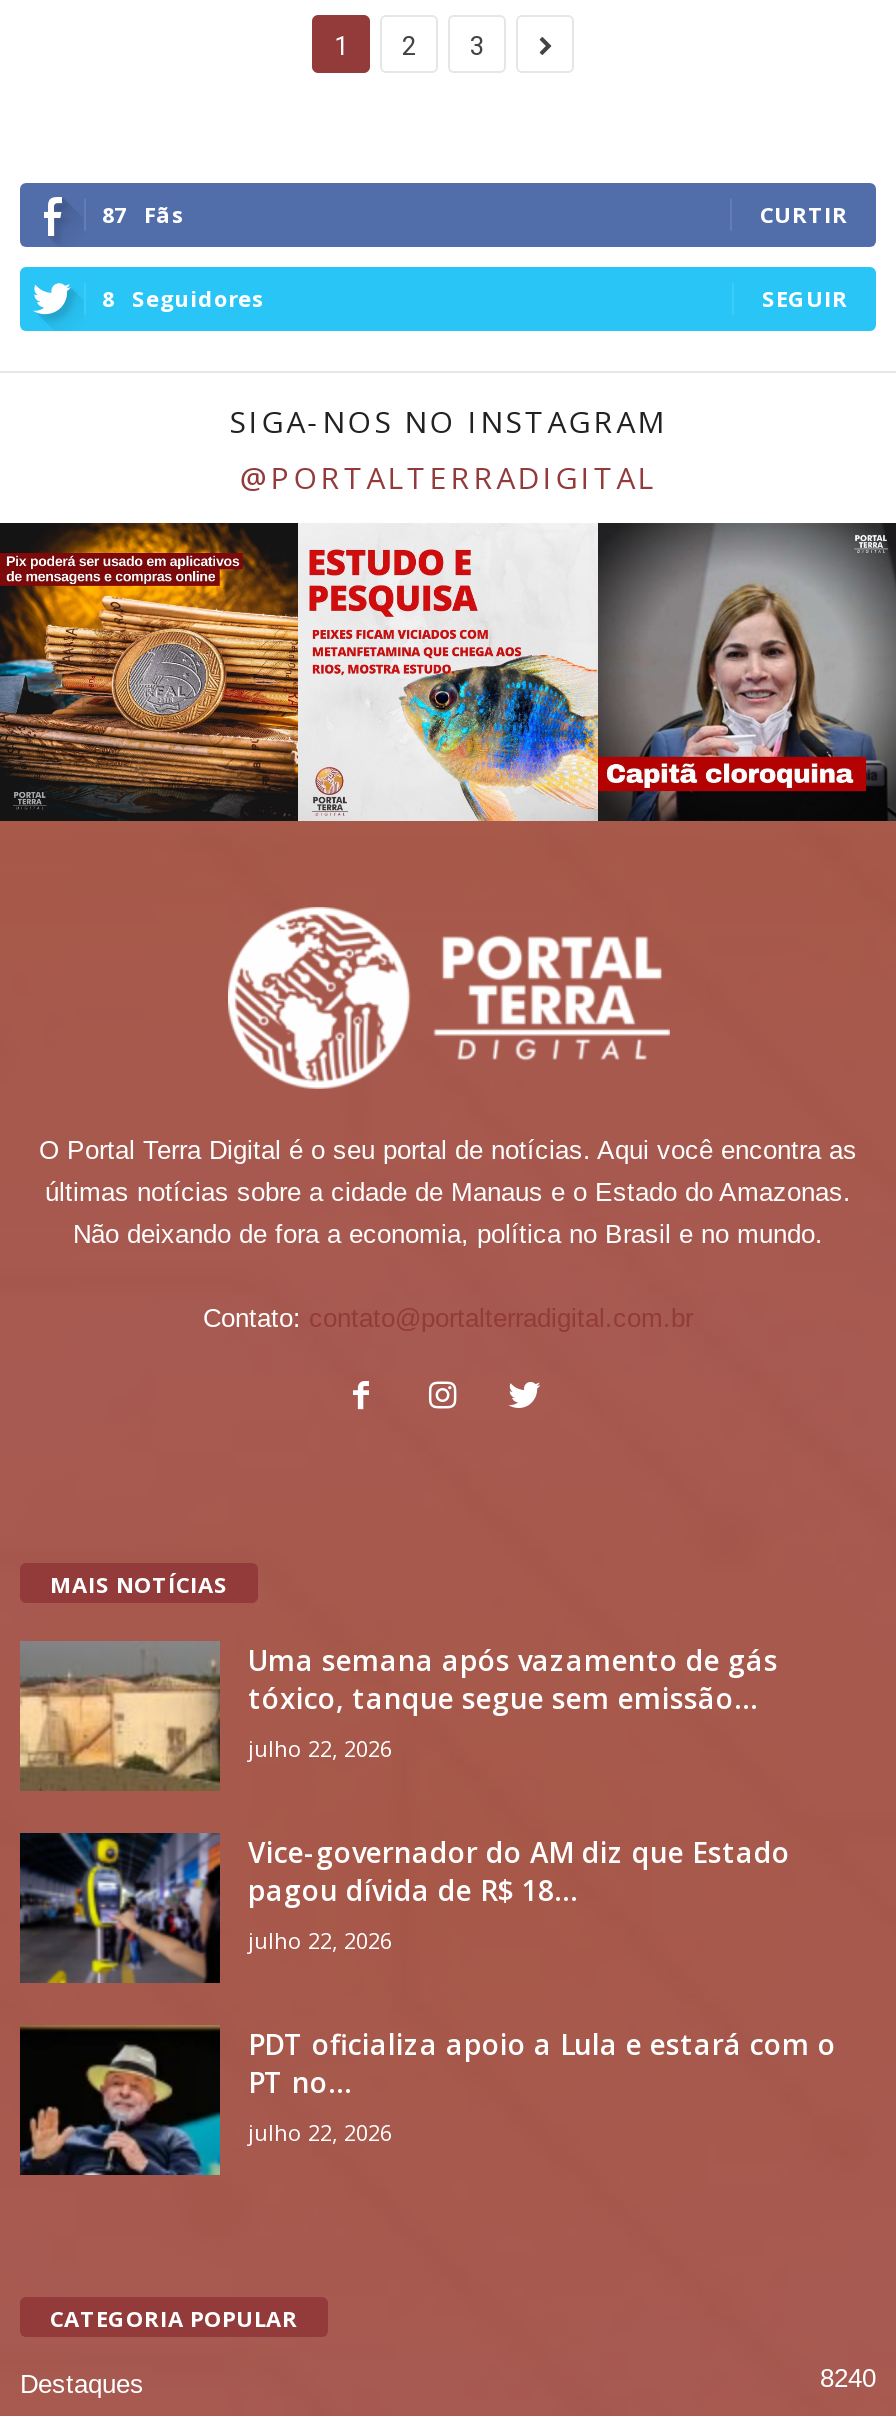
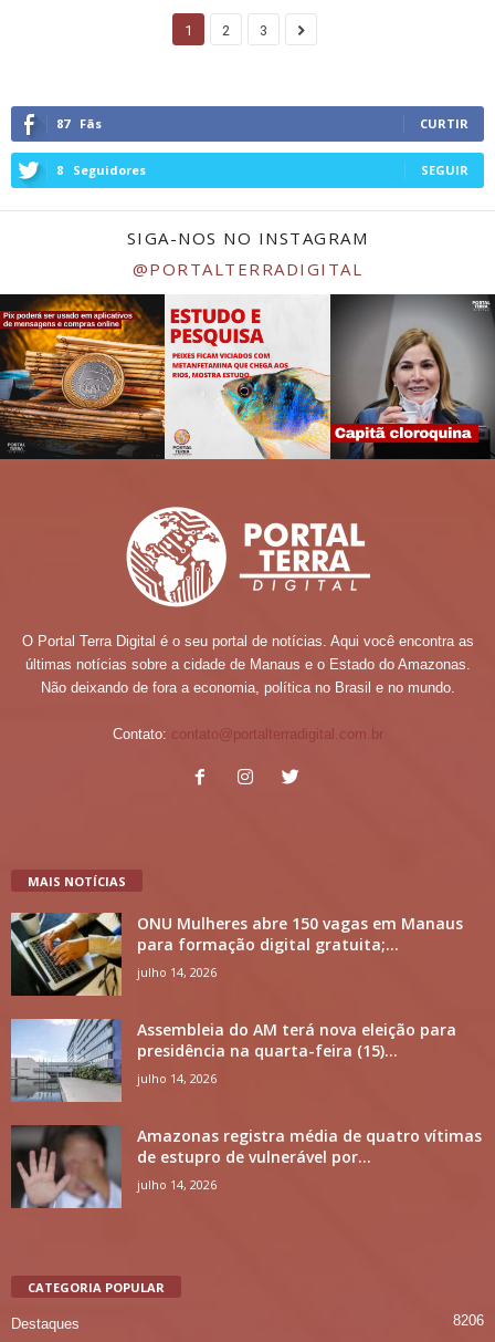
- [image]
- Uma semana após vazamento de gás
- tóxico, tanque segue sem emissão...
- julho 22, 2026
+ [image]
+ ONU Mulheres abre 150 vagas em Manaus
+ para formação digital gratuita;...
+ julho 14, 2026

- [image]
- Vice-governador do AM diz que Estado
- pagou dívida de R$ 18...
- julho 22, 2026
+ [image]
+ Assembleia do AM terá nova eleição para
+ presidência na quarta-feira (15)...
+ julho 14, 2026

- [image]
- PDT oficializa apoio a Lula e estará com o
- PT no...
- julho 22, 2026
+ [image]
+ Amazonas registra média de quatro vítimas
+ de estupro de vulnerável por...
+ julho 14, 2026

- 8240
+ 8206
